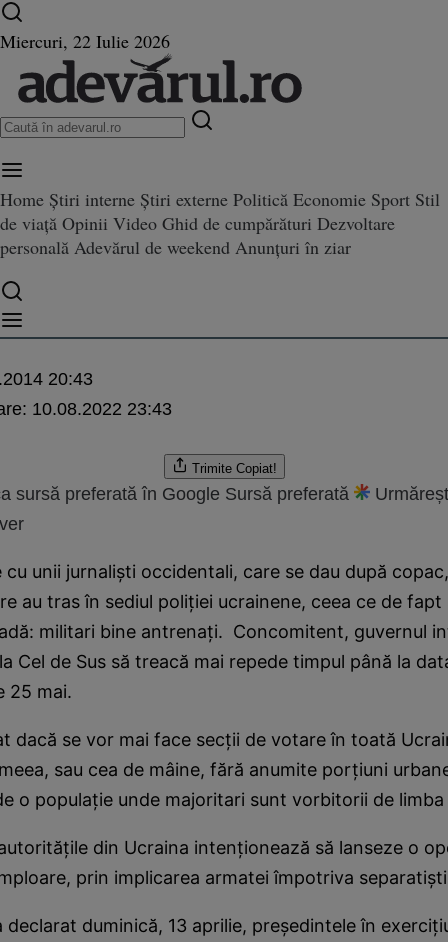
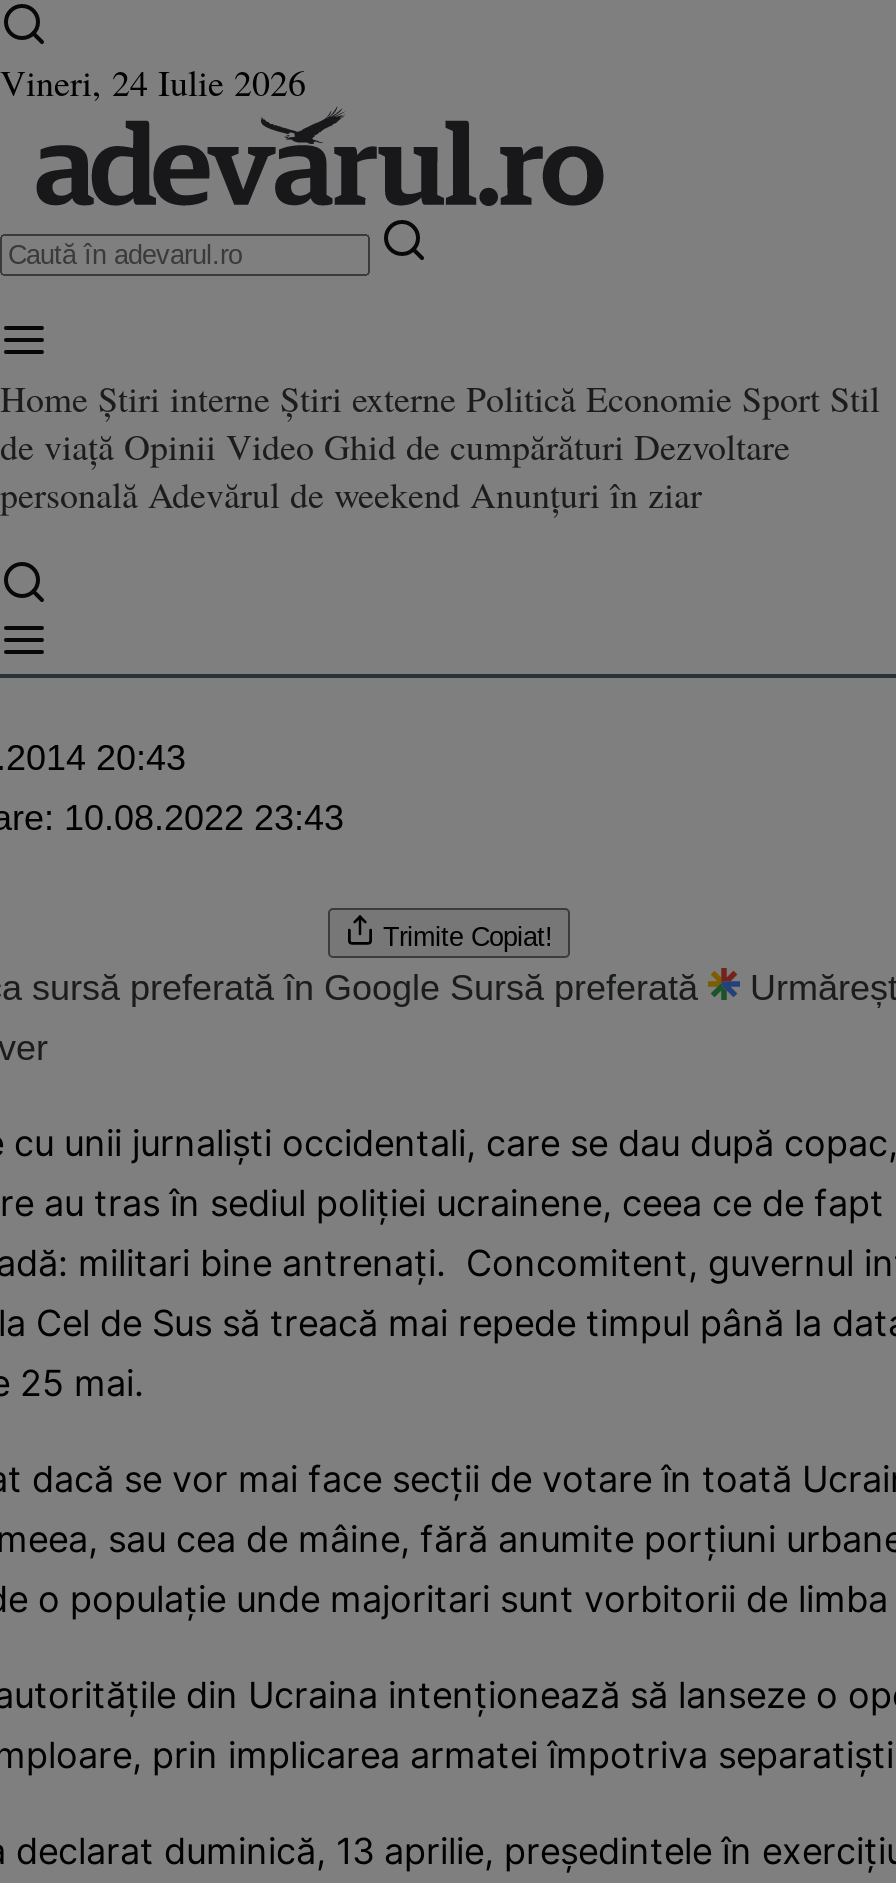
- Miercuri, 22 Iulie 2026
+ Vineri, 24 Iulie 2026
